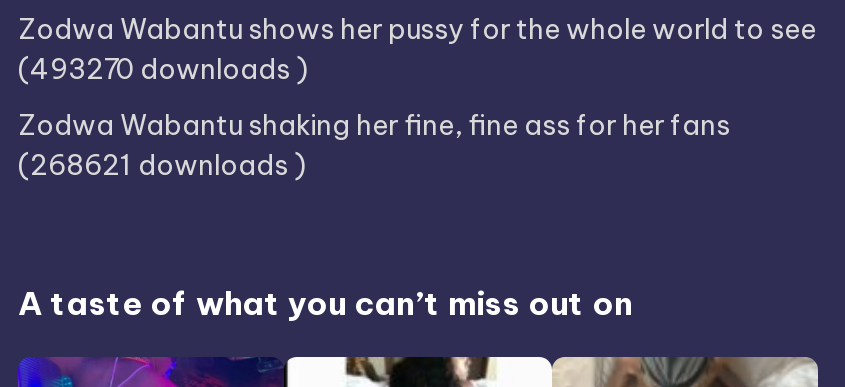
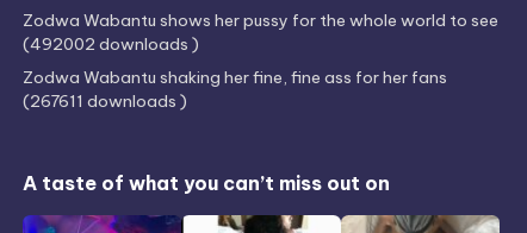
- (493270 downloads )
+ (492002 downloads )

- (268621 downloads )
+ (267611 downloads )
